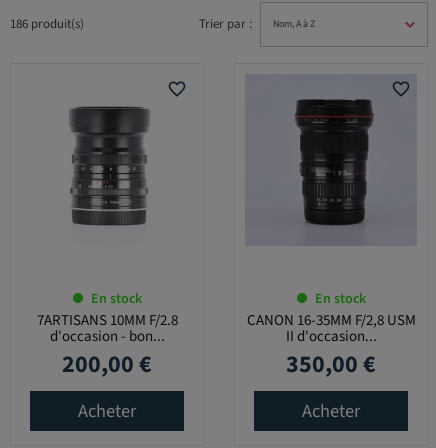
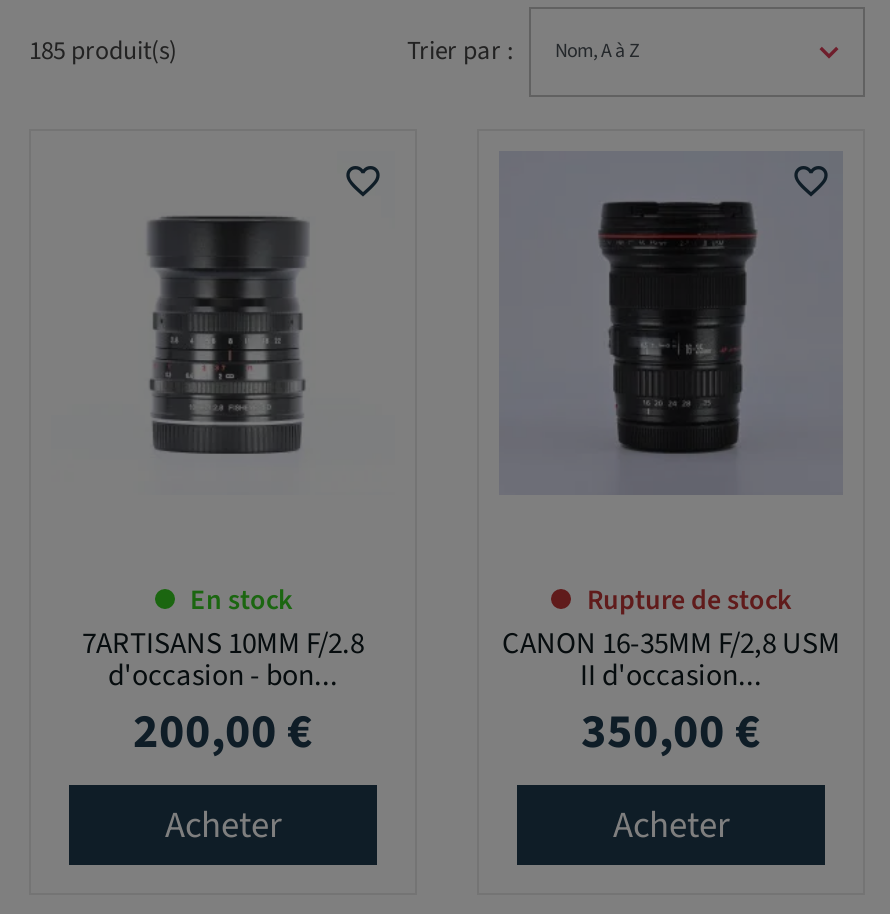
- 186 produit(s)
+ 185 produit(s)

- En stock
+ Rupture de stock
